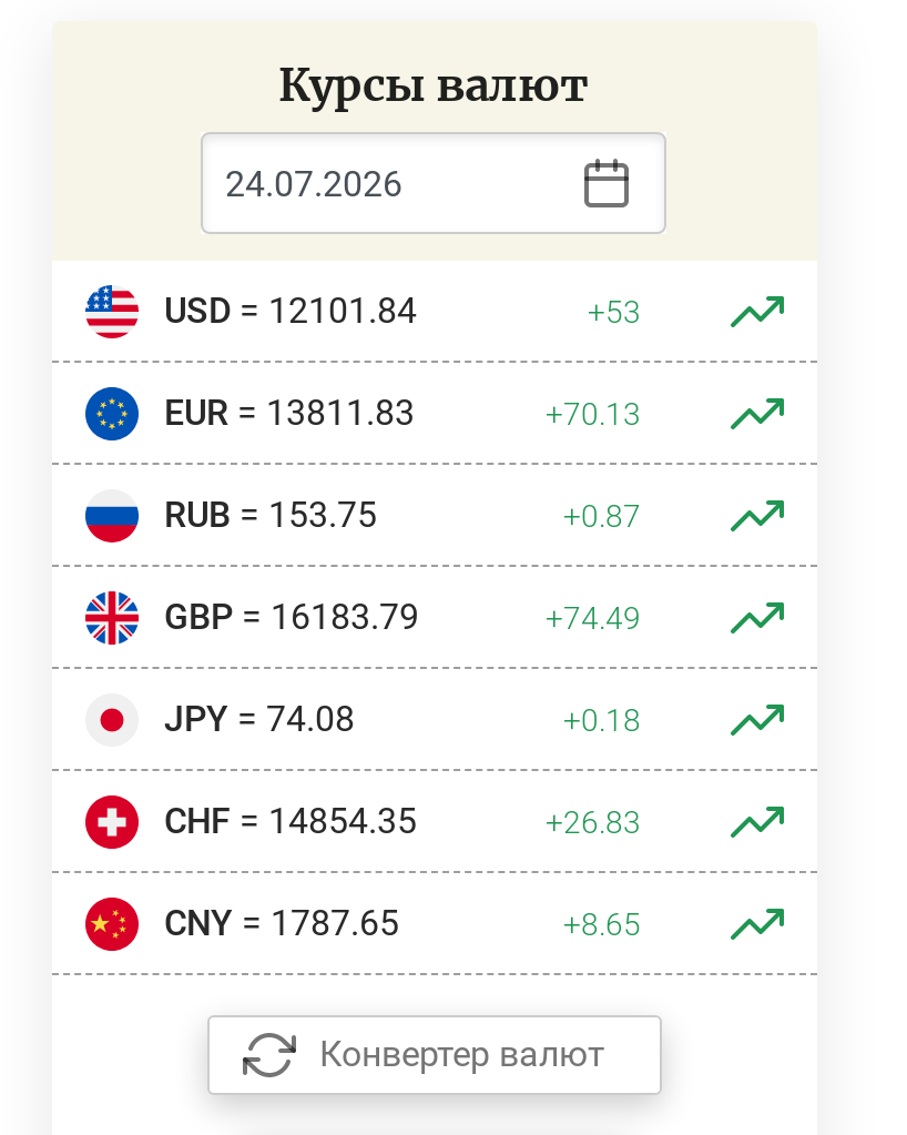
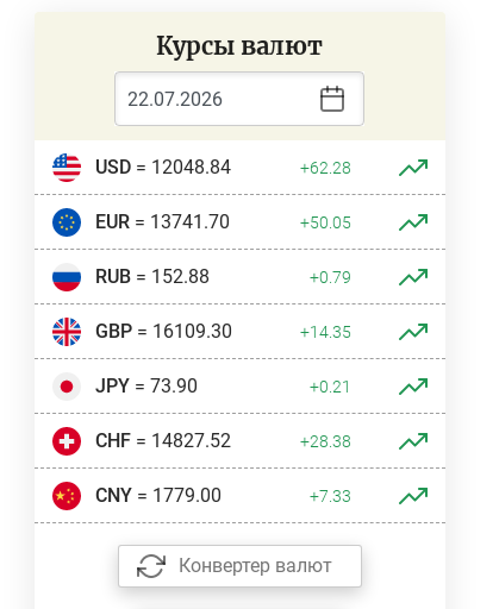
- USD = 12101.84
+ USD = 12048.84

- +53
+ +62.28

- EUR = 13811.83
+ EUR = 13741.70

- +70.13
+ +50.05

- RUB = 153.75
+ RUB = 152.88

- +0.87
+ +0.79

- GBP = 16183.79
+ GBP = 16109.30

- +74.49
+ +14.35

- JPY = 74.08
+ JPY = 73.90

- +0.18
+ +0.21

- CHF = 14854.35
+ CHF = 14827.52

- +26.83
+ +28.38

- CNY = 1787.65
+ CNY = 1779.00

- +8.65
+ +7.33
